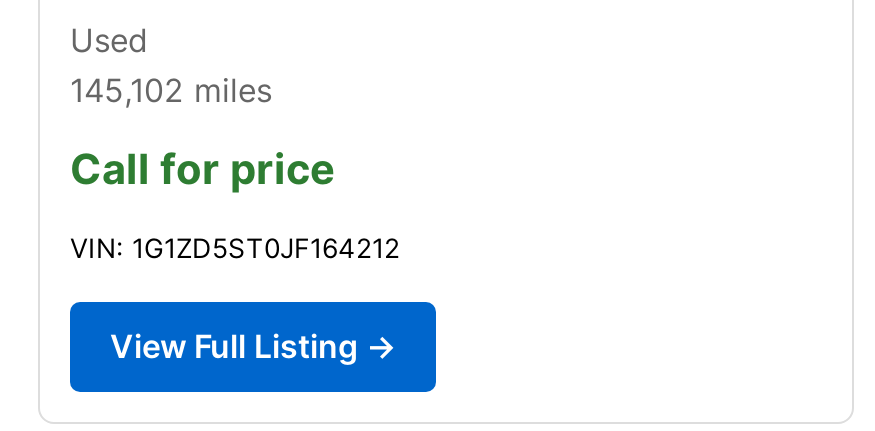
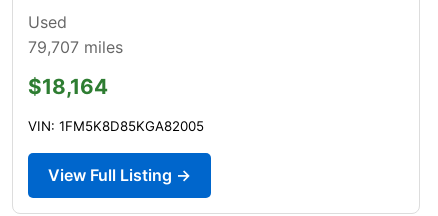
- 145,102 miles
+ 79,707 miles

- Call for price
+ $18,164

- VIN: 1G1ZD5ST0JF164212
+ VIN: 1FM5K8D85KGA82005
